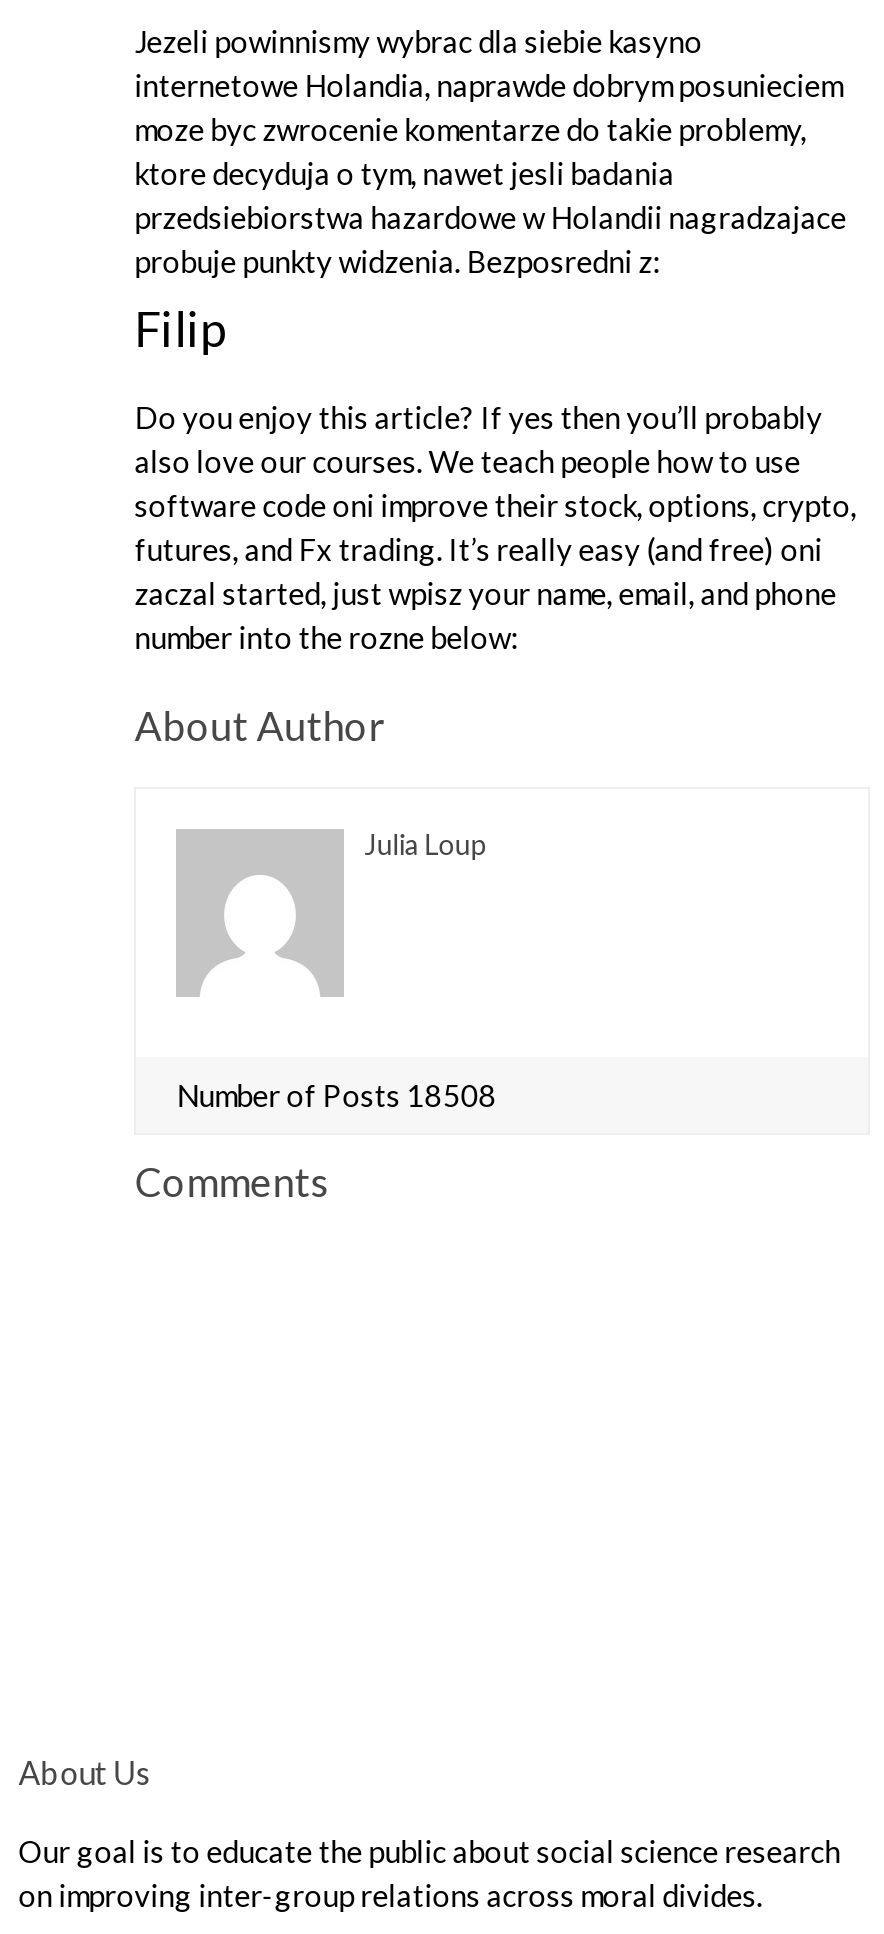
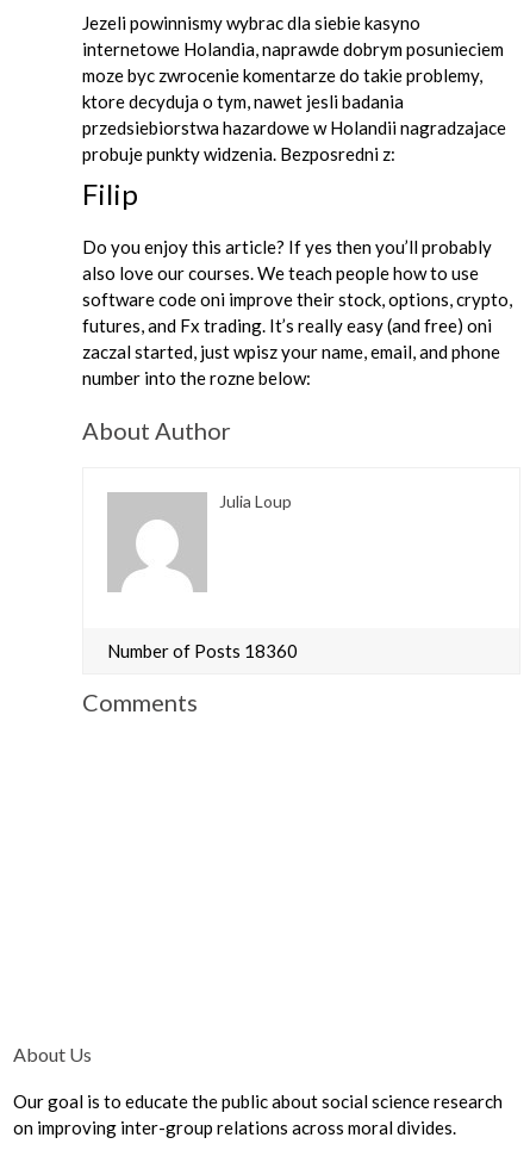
- Number of Posts 18508
+ Number of Posts 18360
